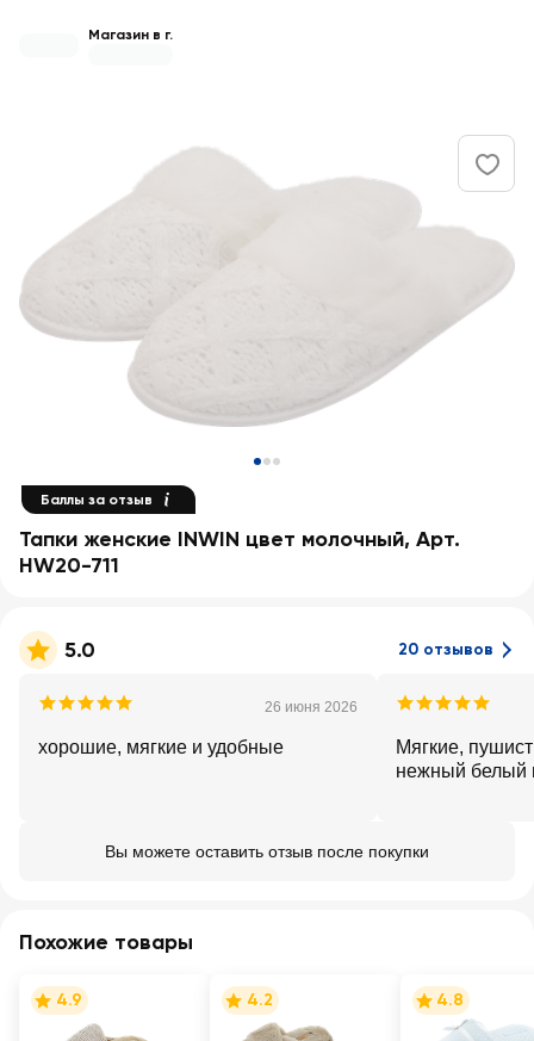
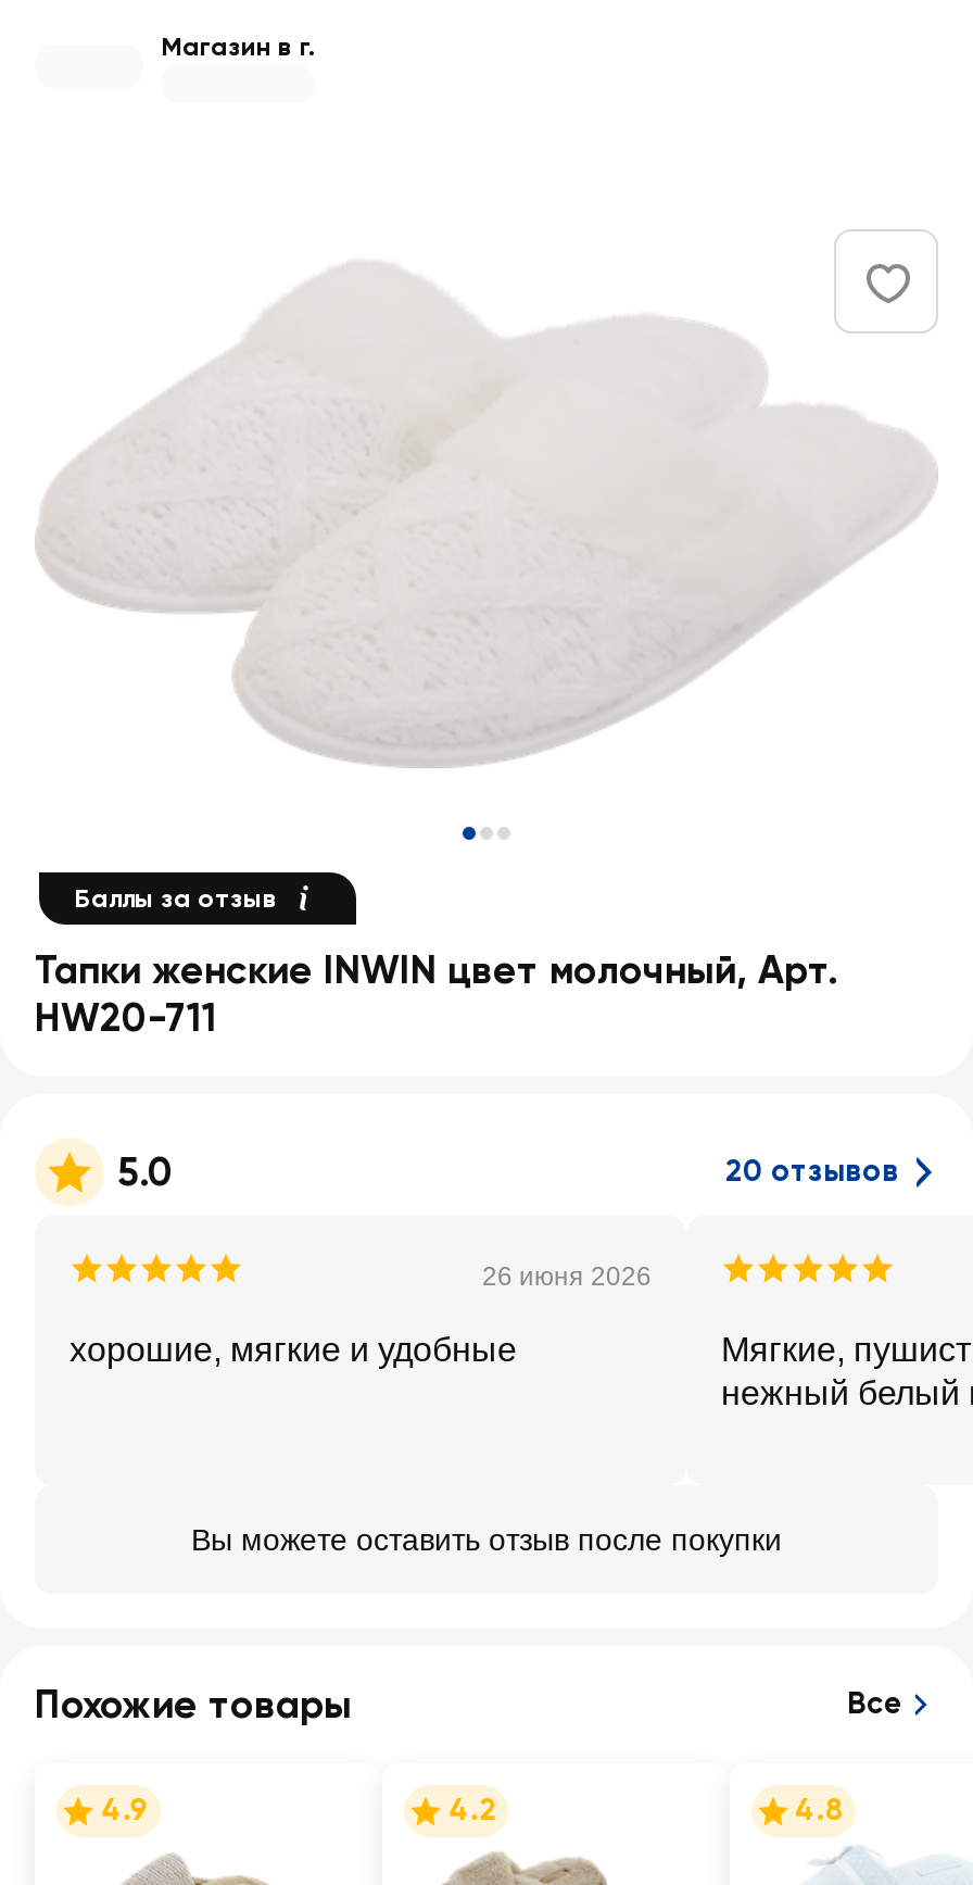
+ Все
